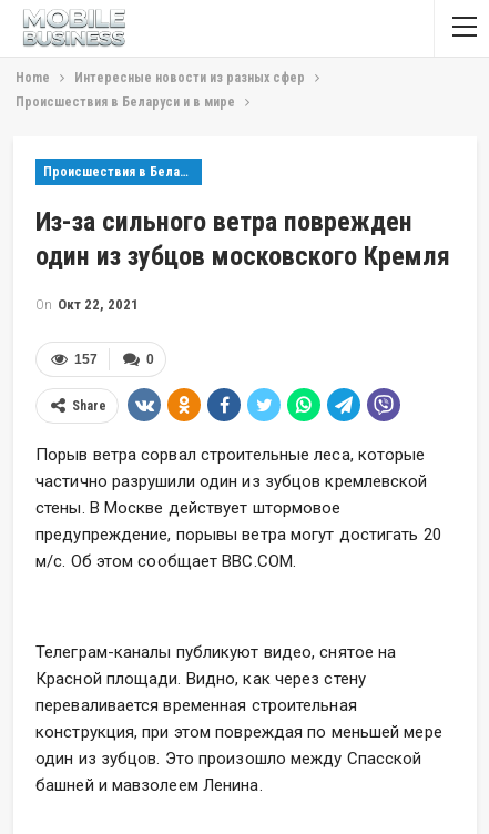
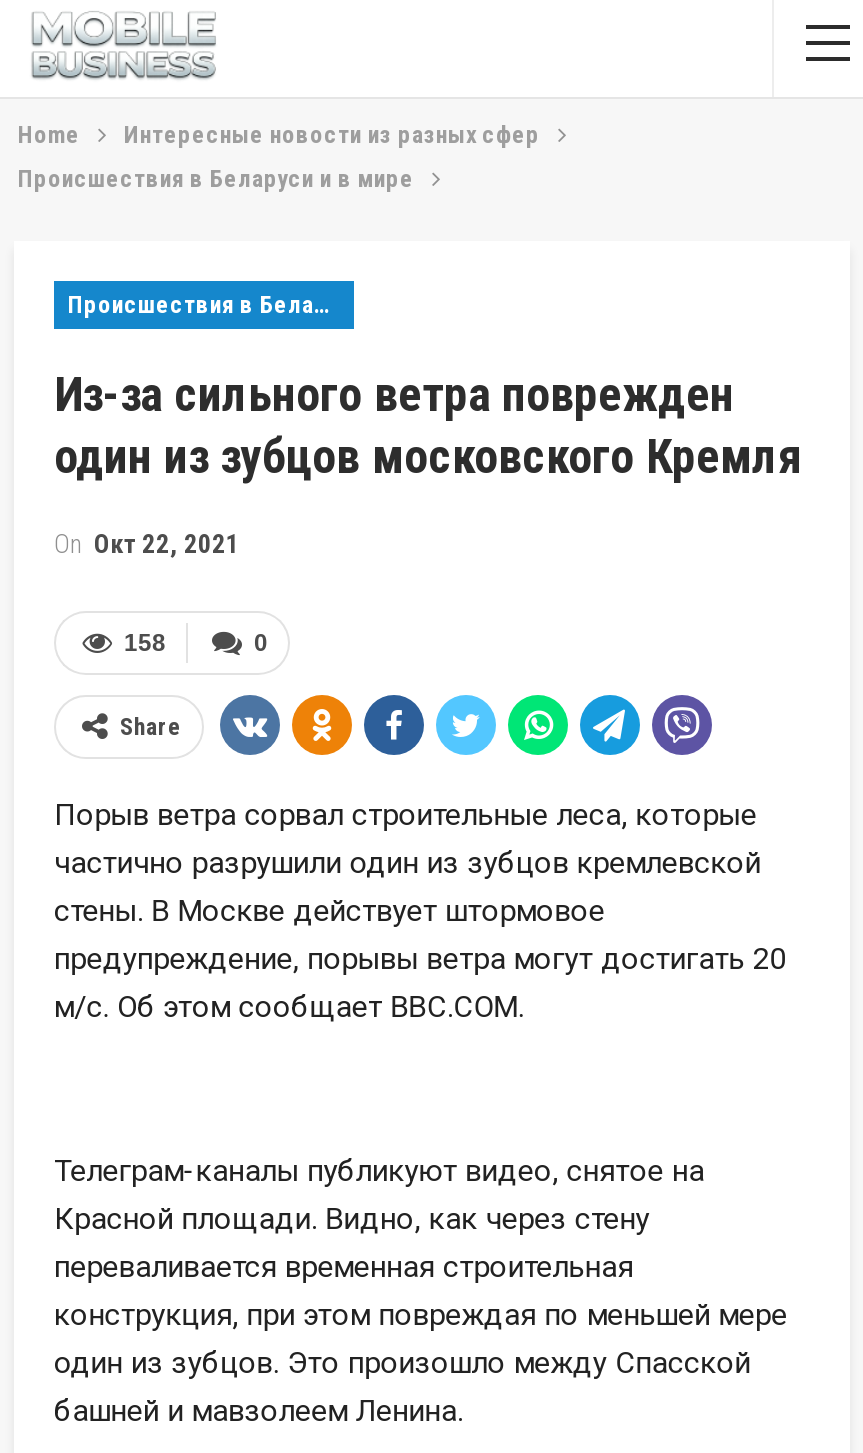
- 157
+ 158
